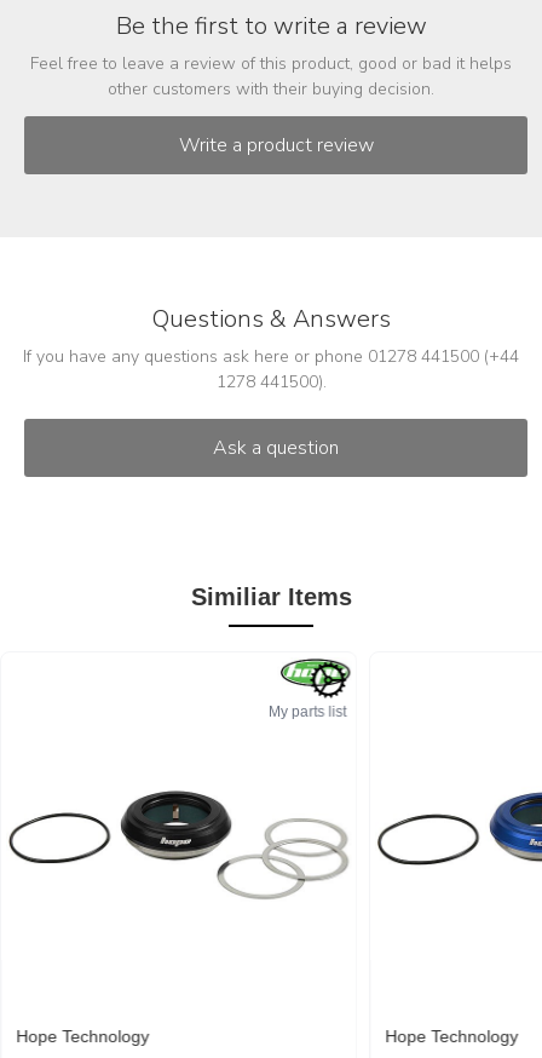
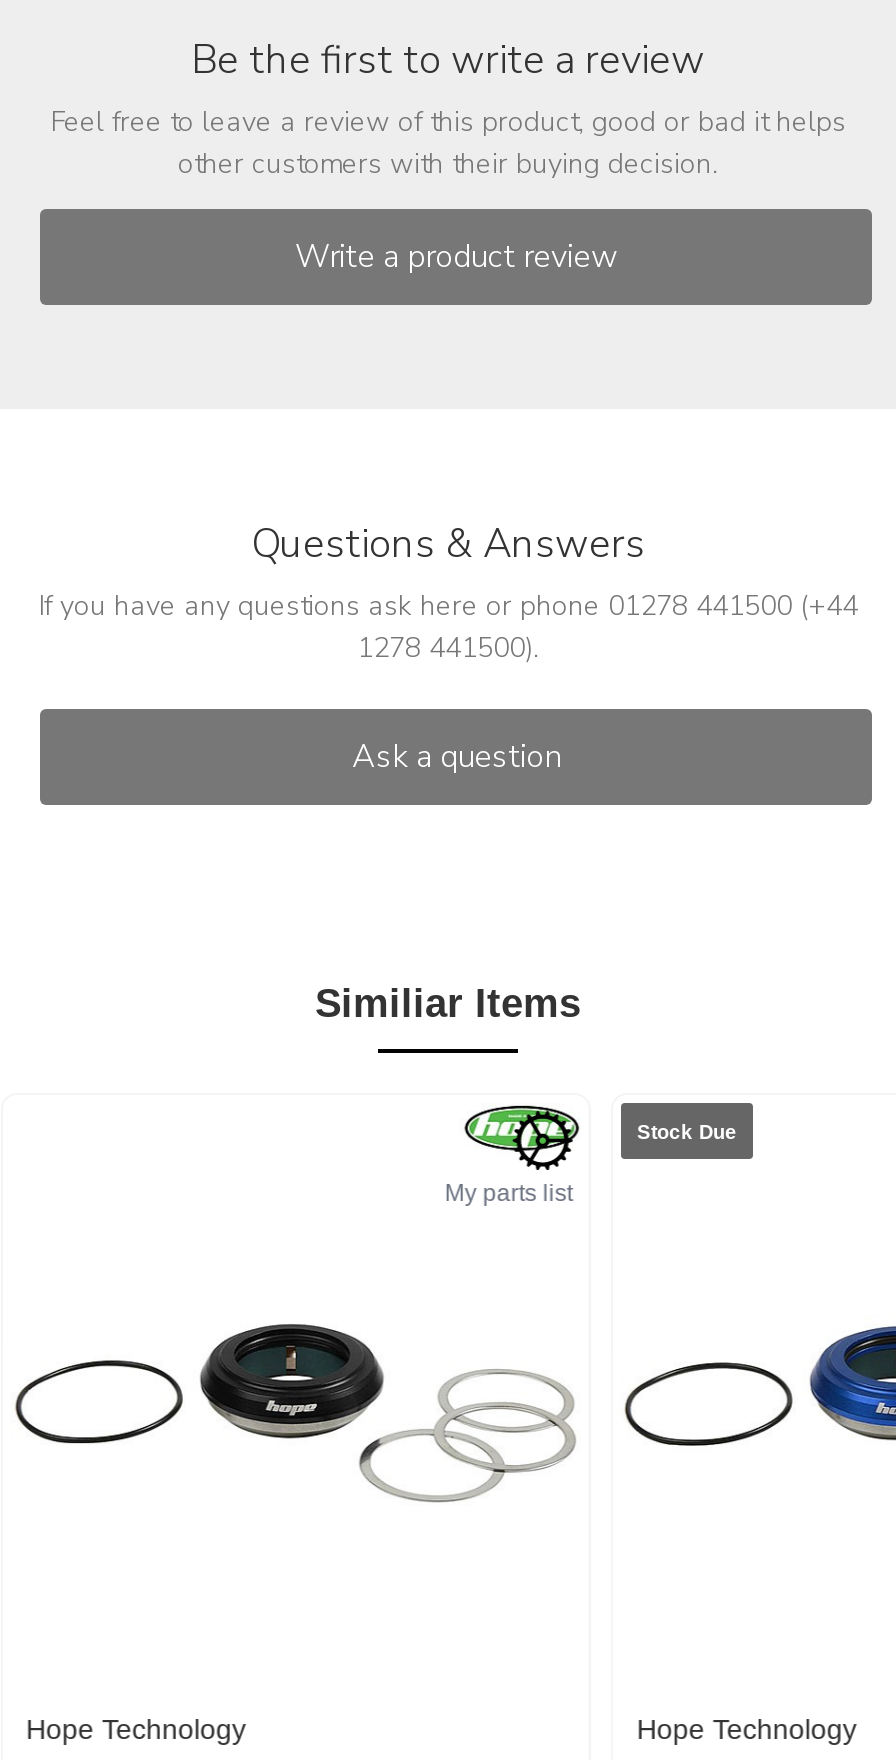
+ Stock Due
